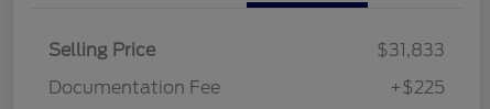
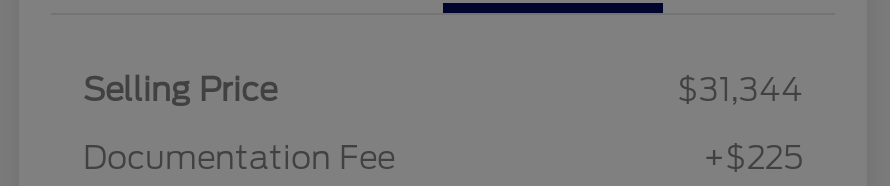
- $31,833
+ $31,344
